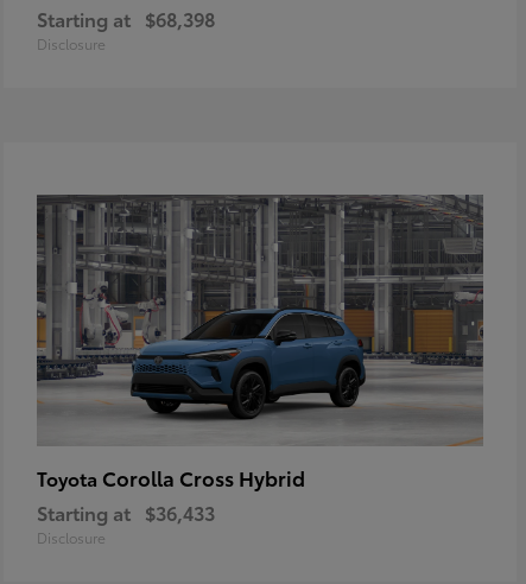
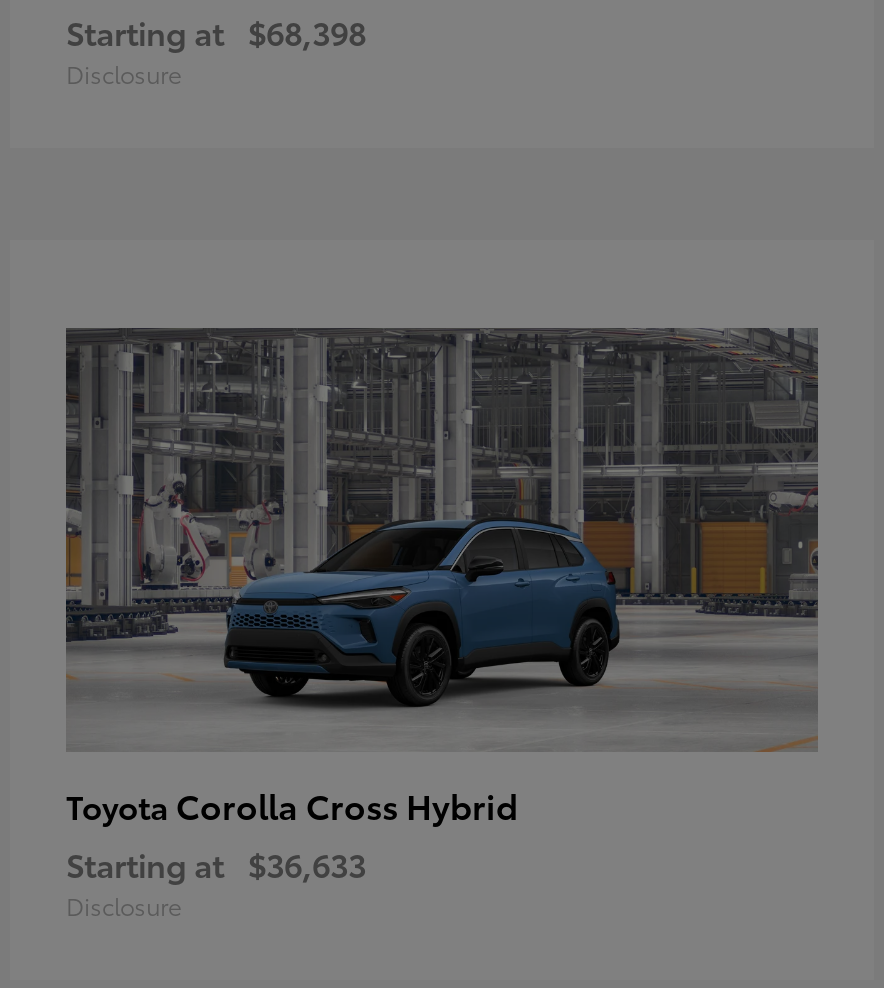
- Starting at $36,433
+ Starting at $36,633
